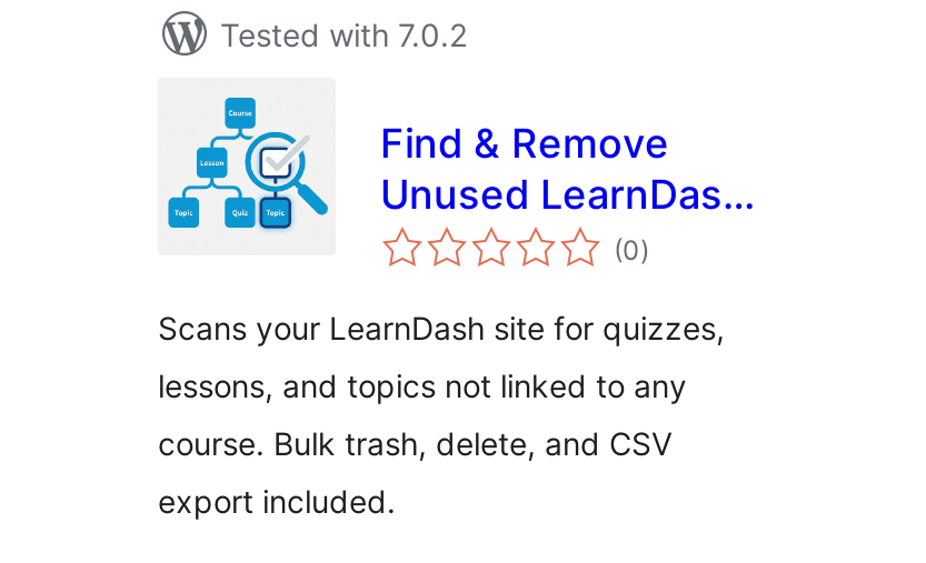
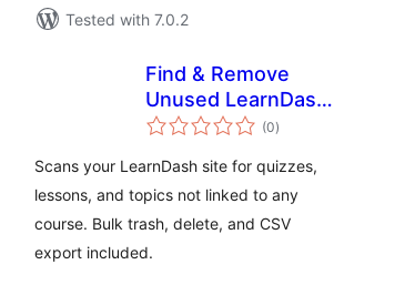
- [image]
